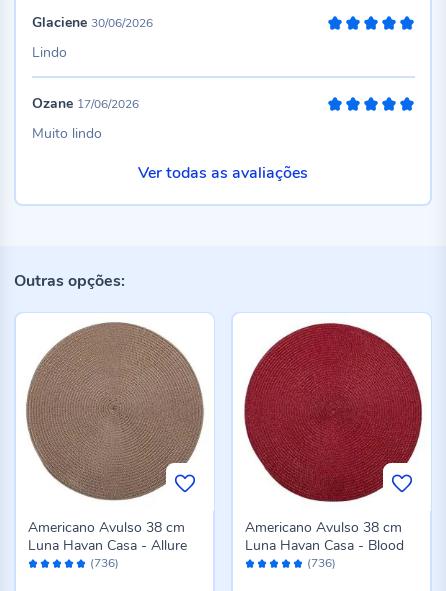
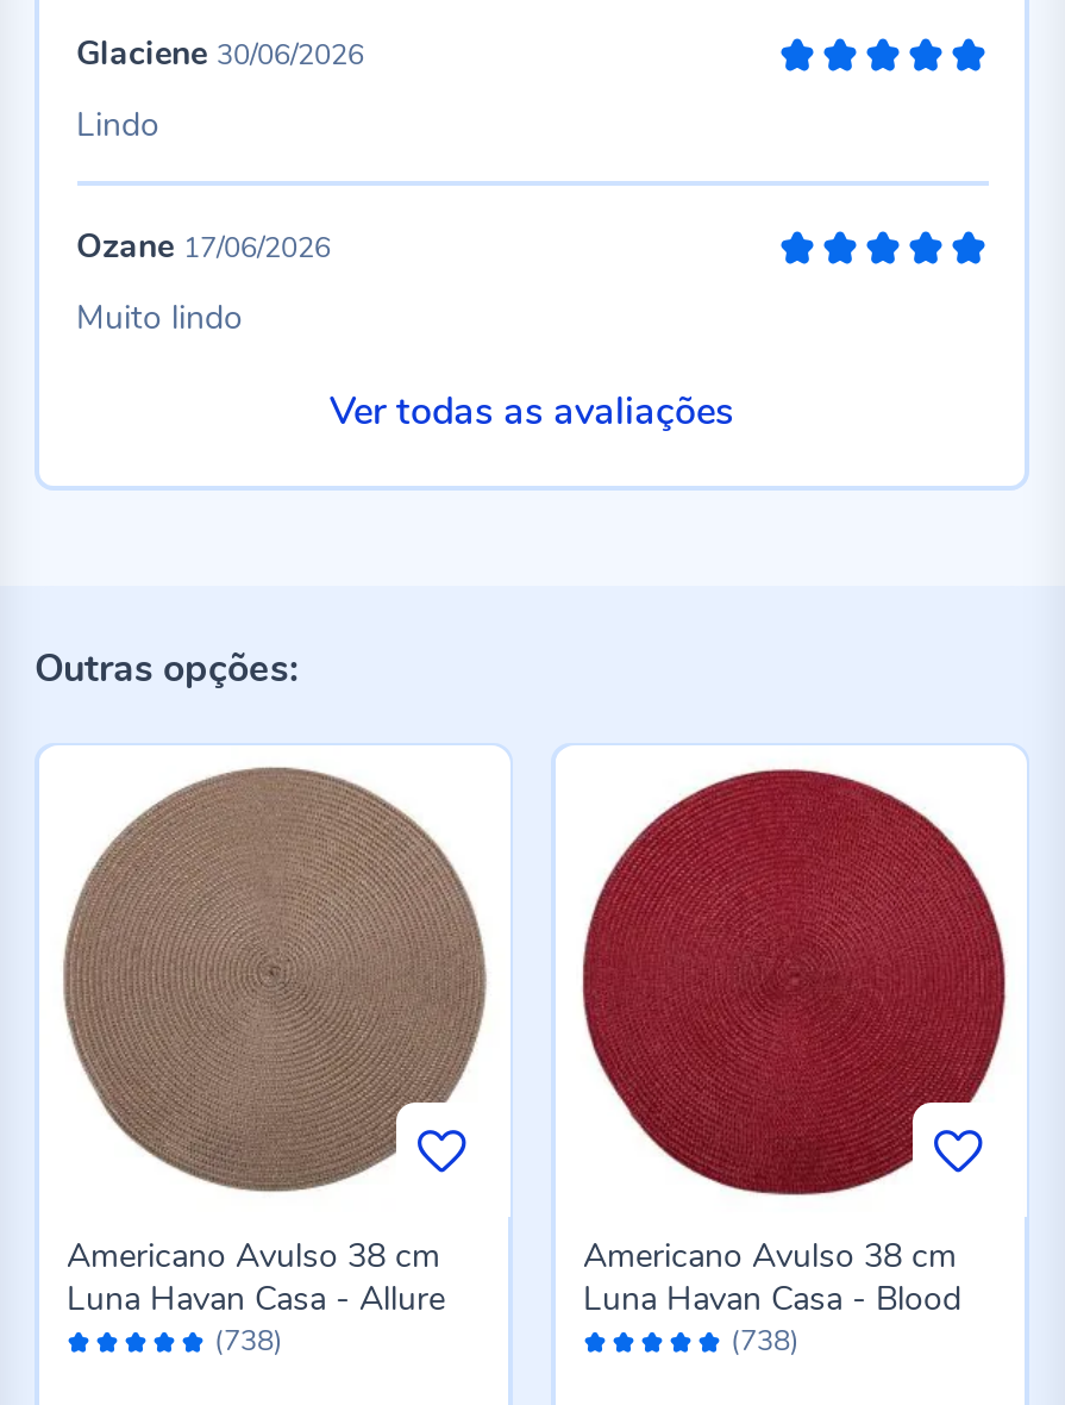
- (736)
+ (738)

- (736)
+ (738)
